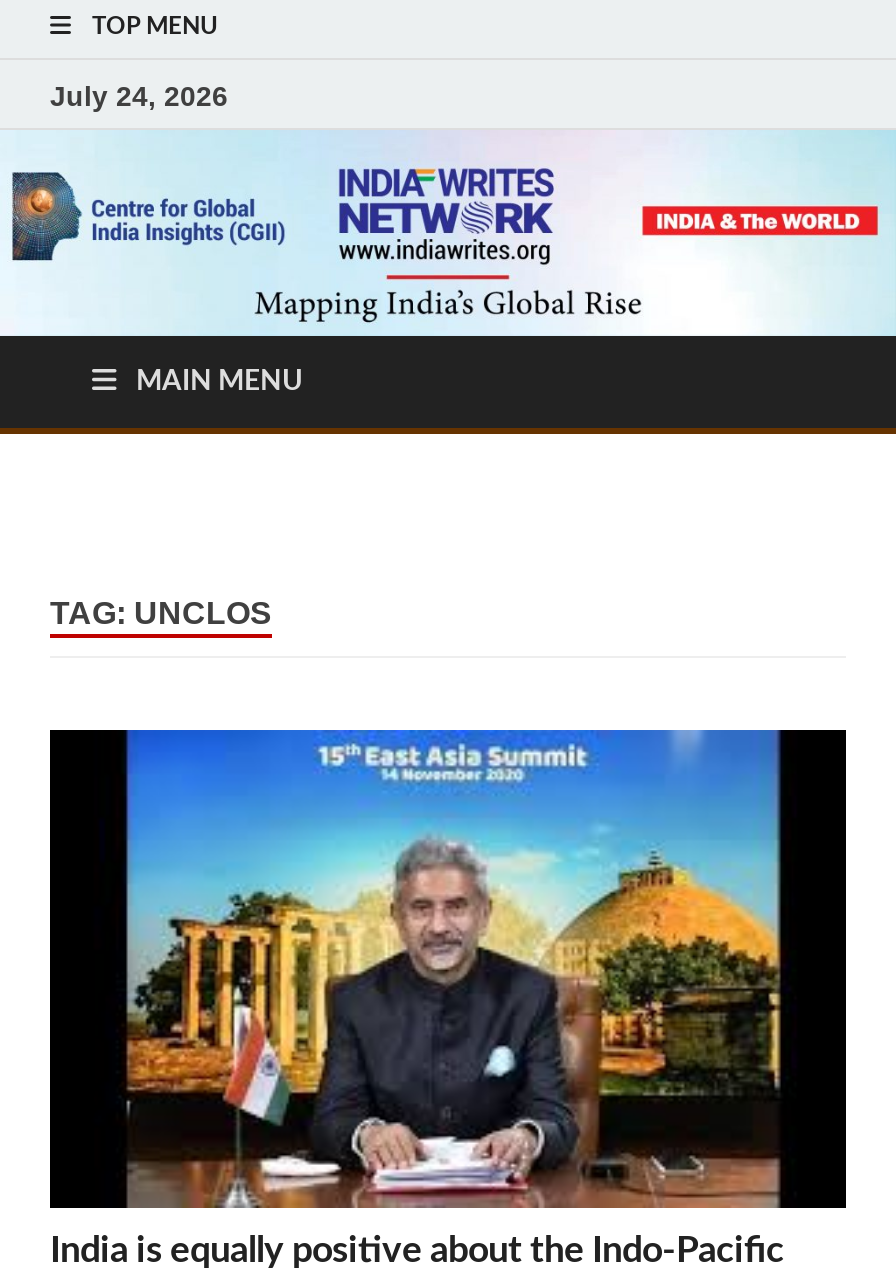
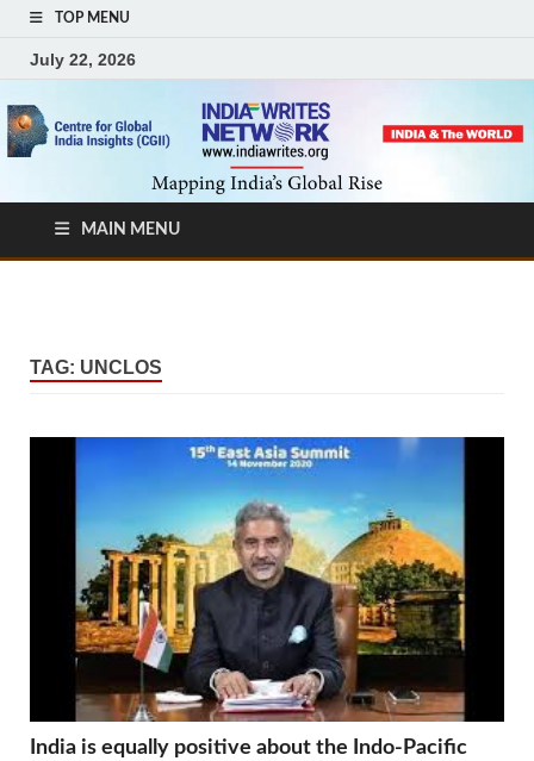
- July 24, 2026
+ July 22, 2026
